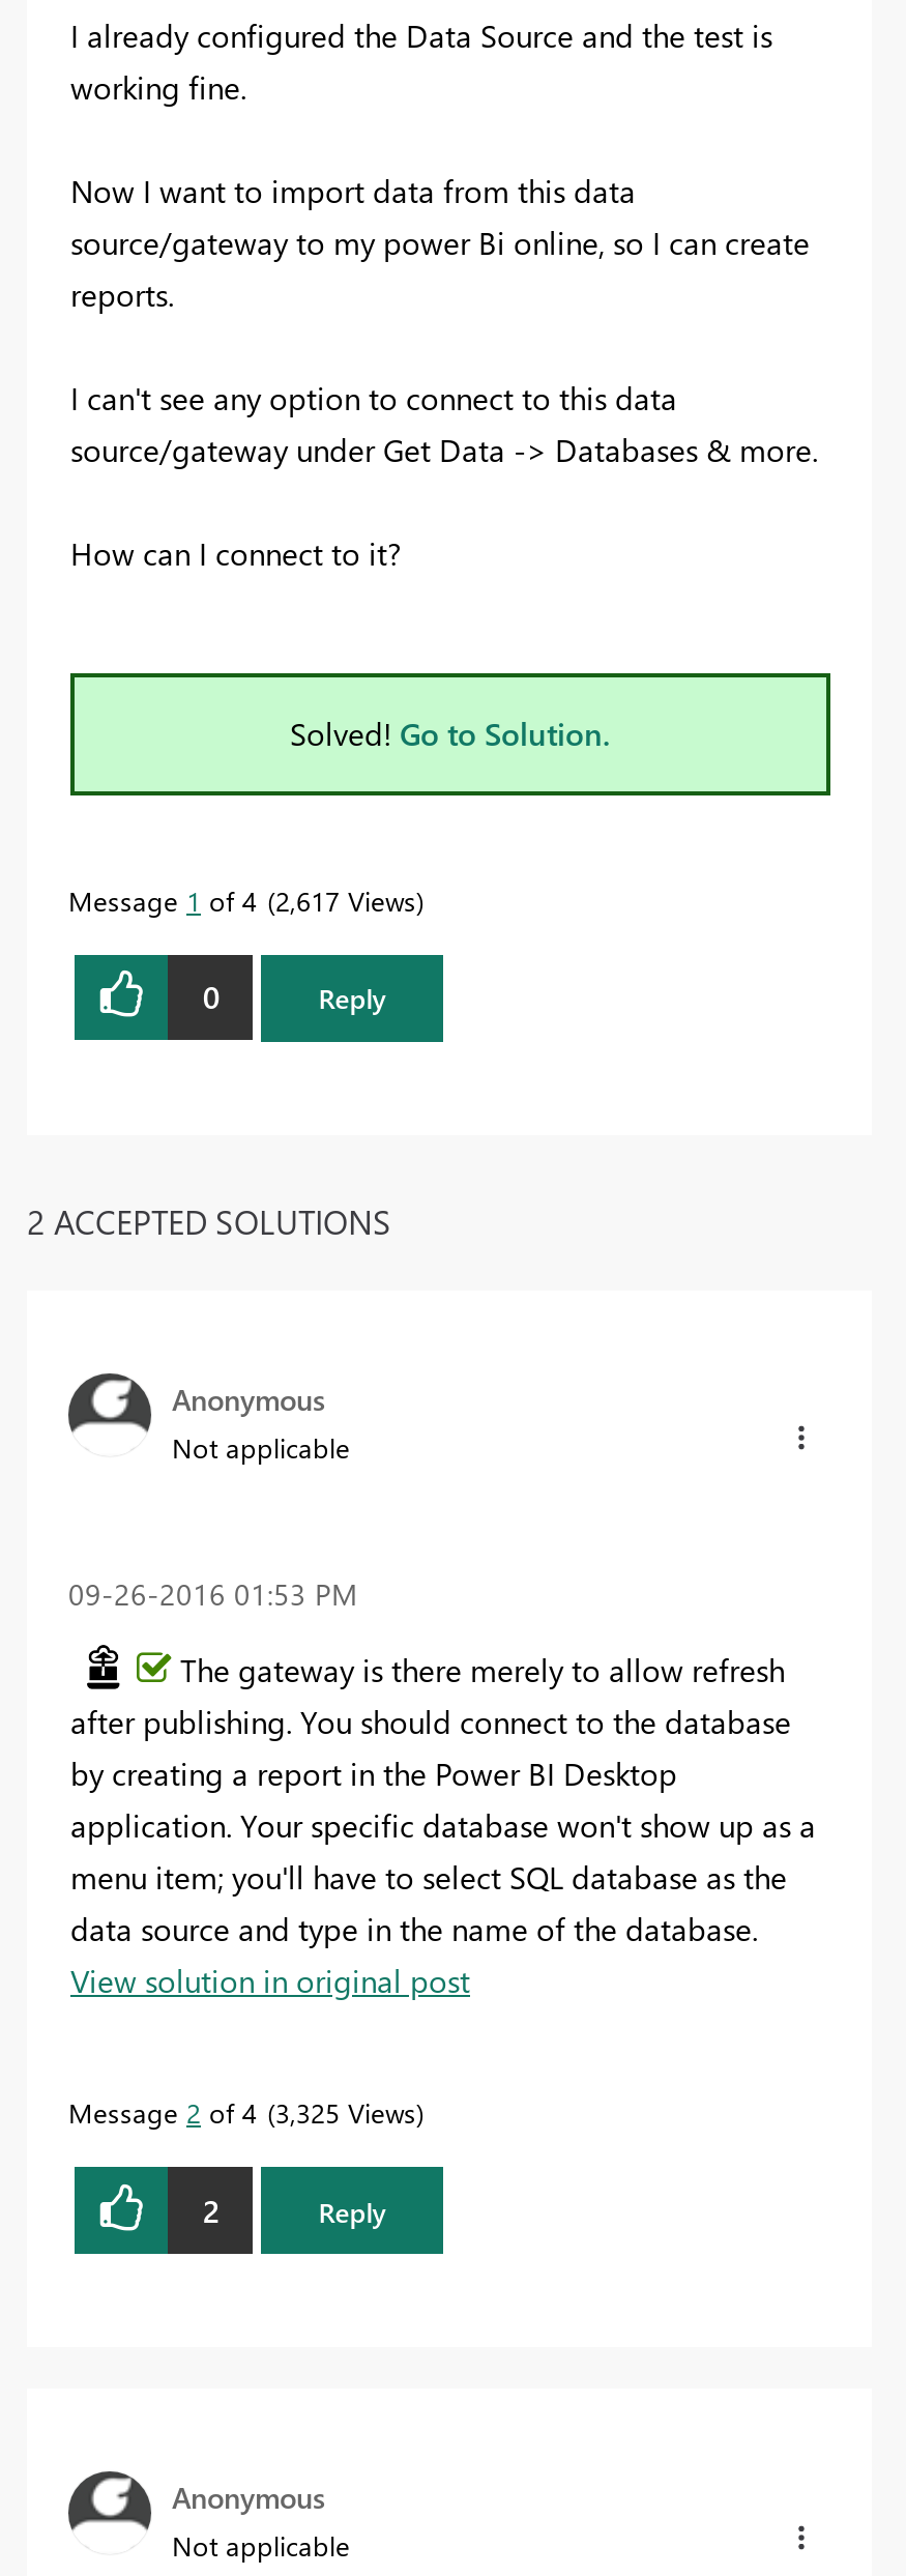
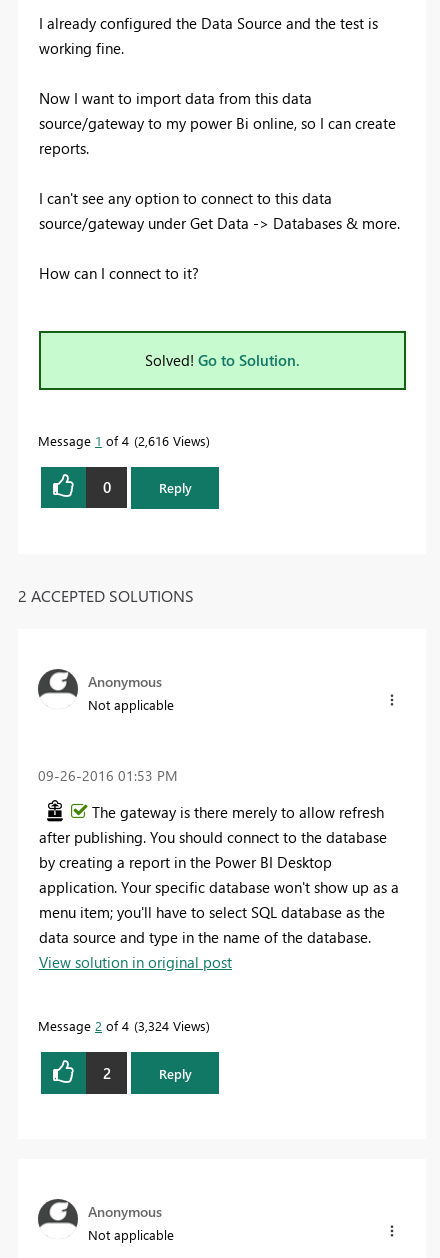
- Message 1 of 4 2,617 Views
+ Message 1 of 4 2,616 Views

- Message 2 of 4 3,325 Views
+ Message 2 of 4 3,324 Views
